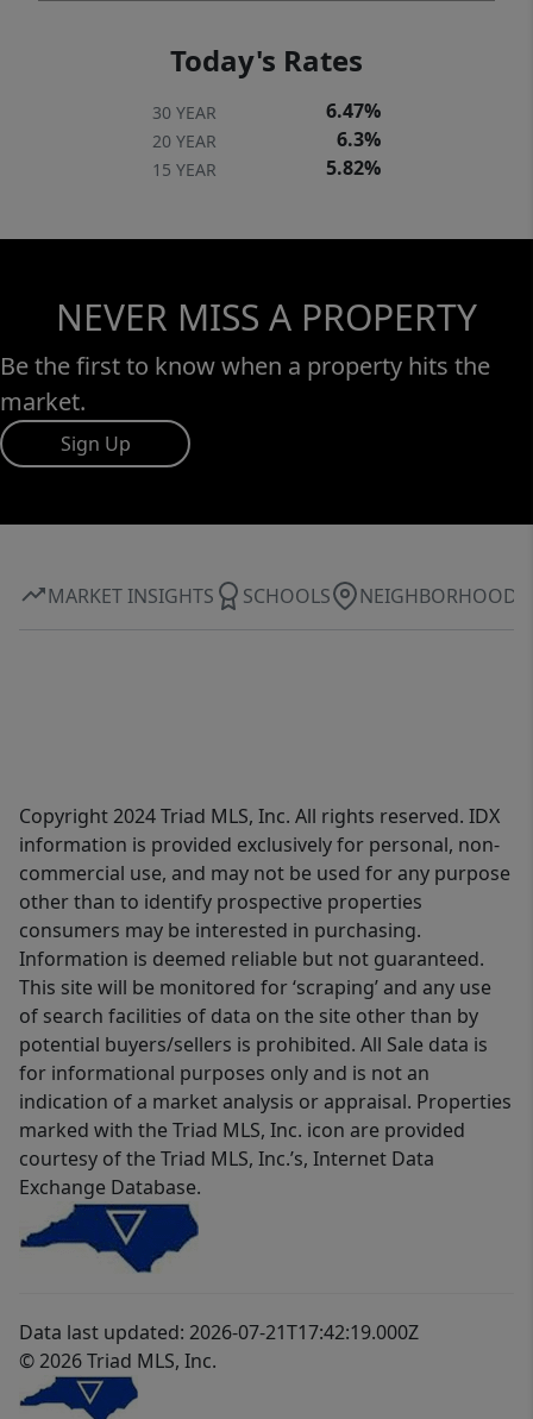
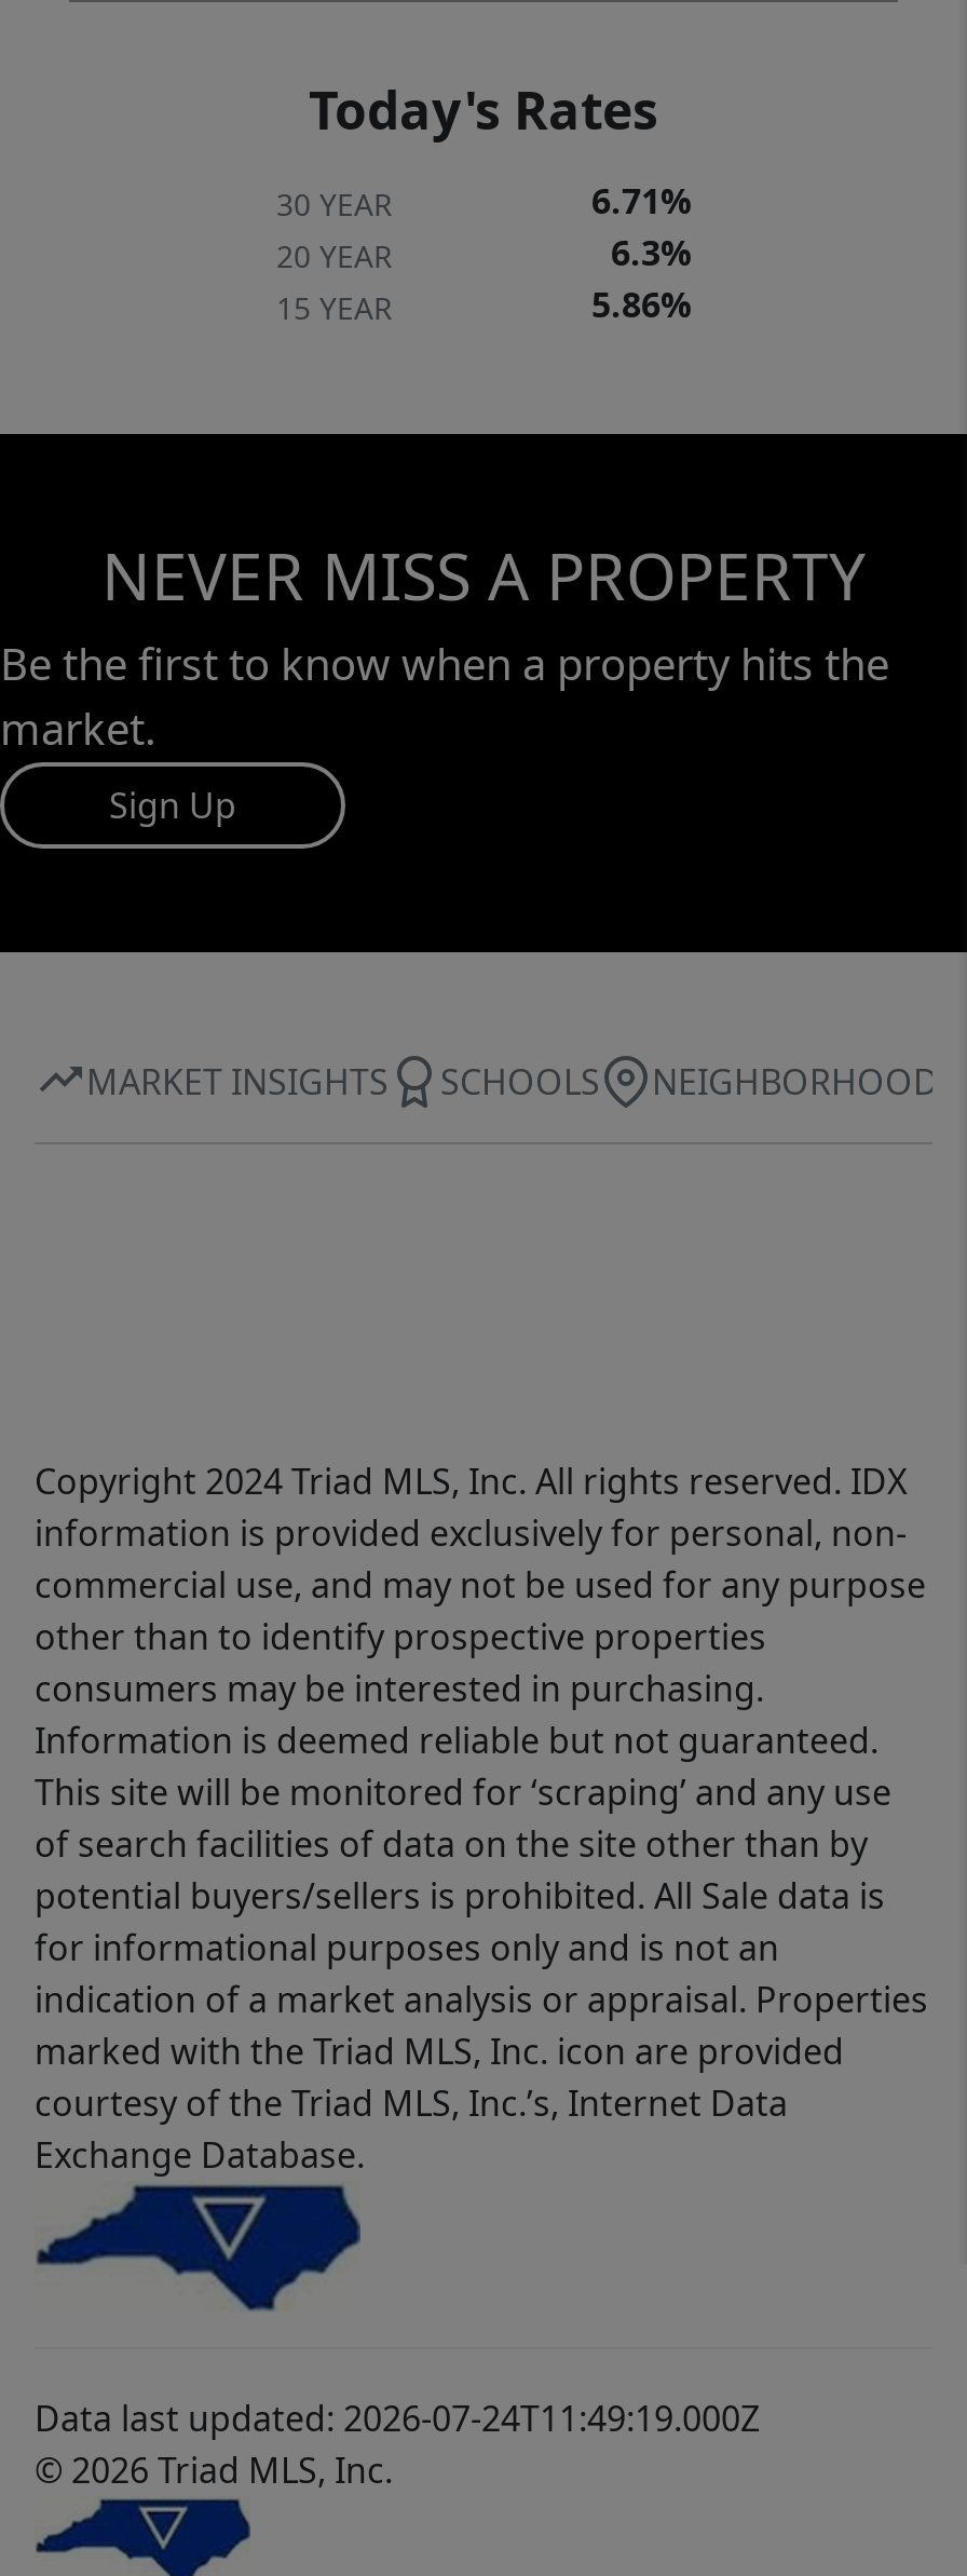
- 6.47%
+ 6.71%

- 5.82%
+ 5.86%

- Data last updated: 2026-07-21T17:42:19.000Z
+ Data last updated: 2026-07-24T11:49:19.000Z
